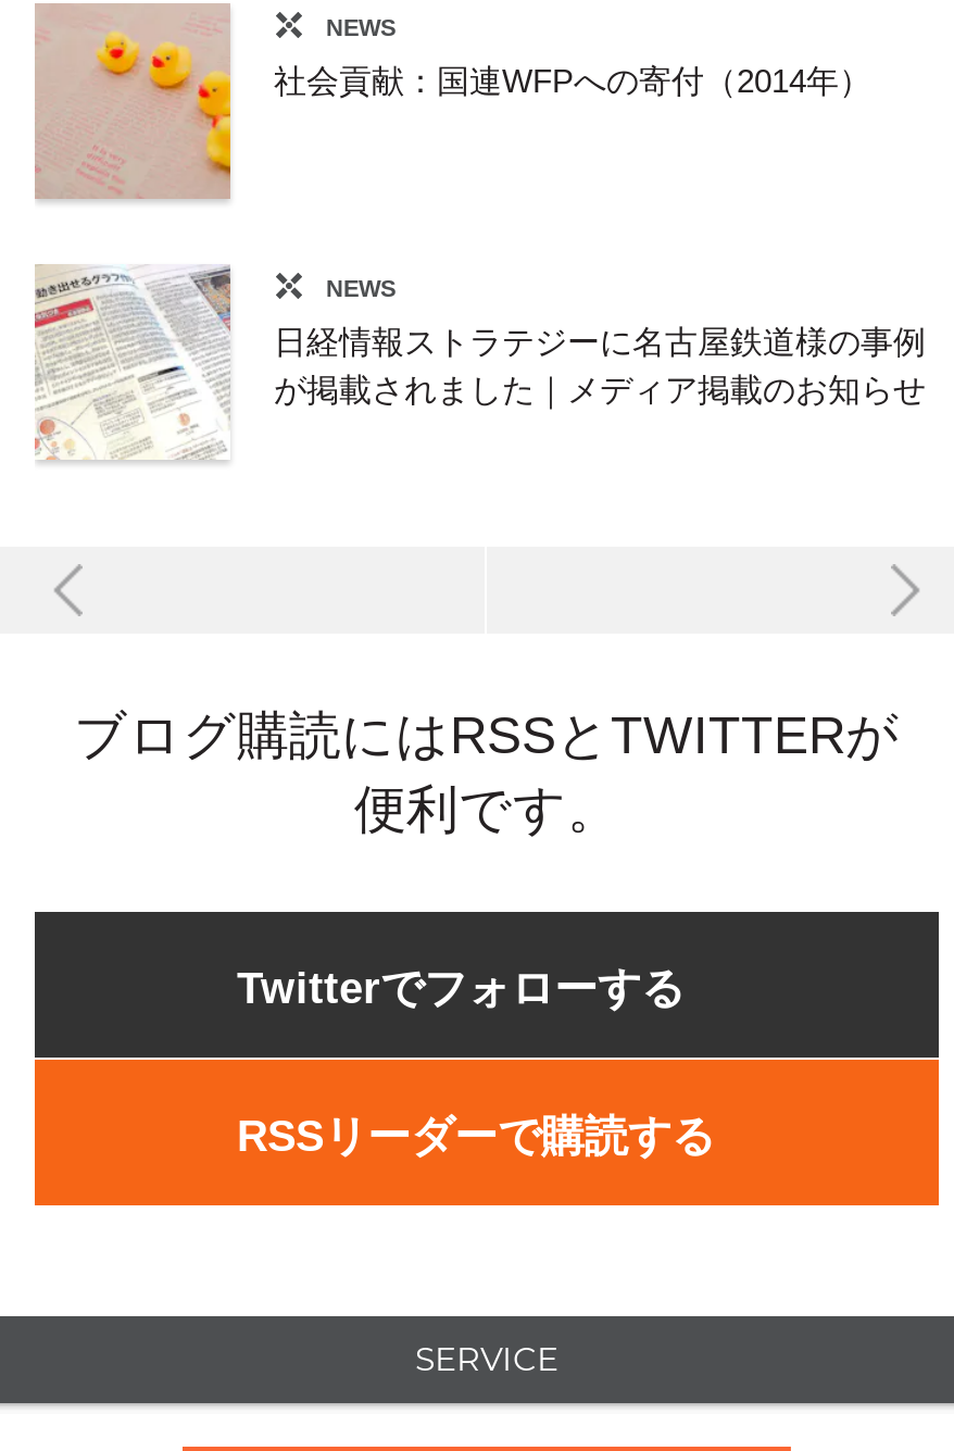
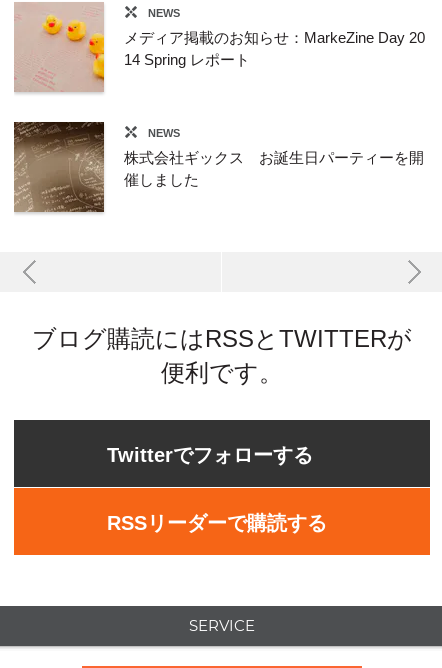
- 社会貢献：国連WFPへの寄付（2014年）
+ メディア掲載のお知らせ：MarkeZine Day 20
+ 14 Spring レポート

- [image]
- 日経情報ストラテジーに名古屋鉄道様の事例
- が掲載されました｜メディア掲載のお知らせ
+ [image]
+ 株式会社ギックス お誕生日パーティーを開
+ 催しました
